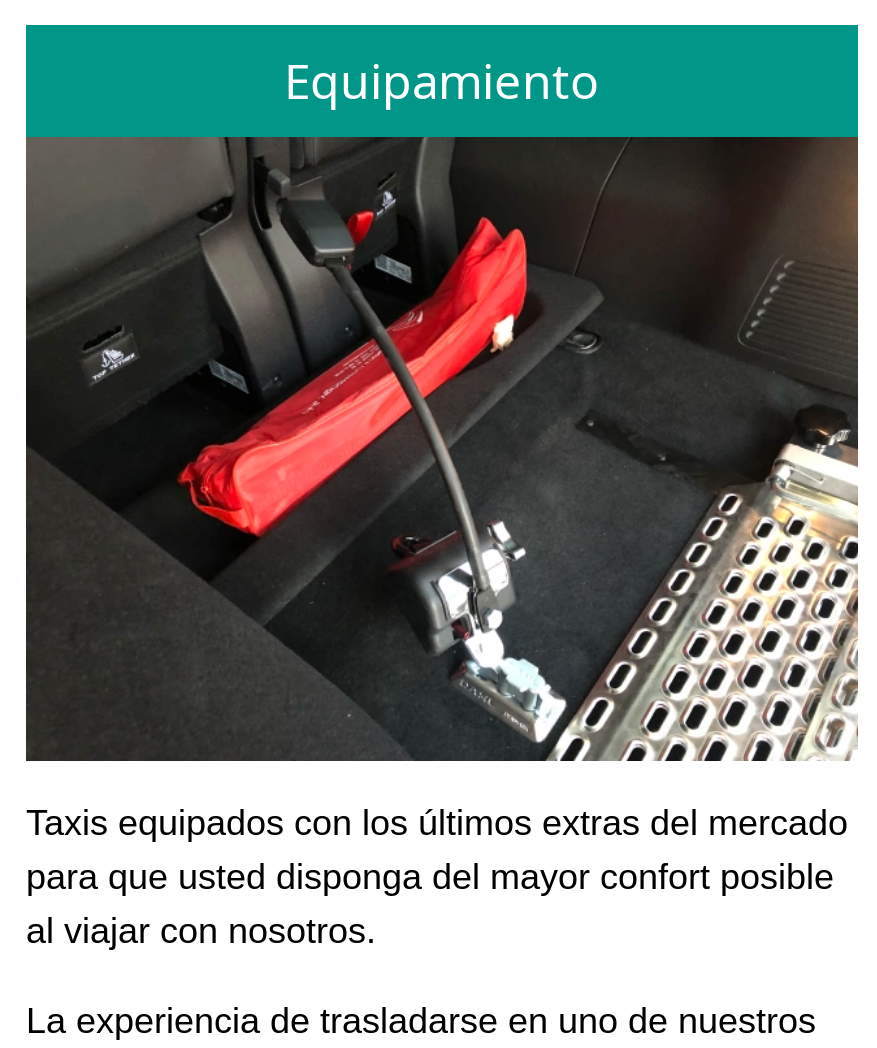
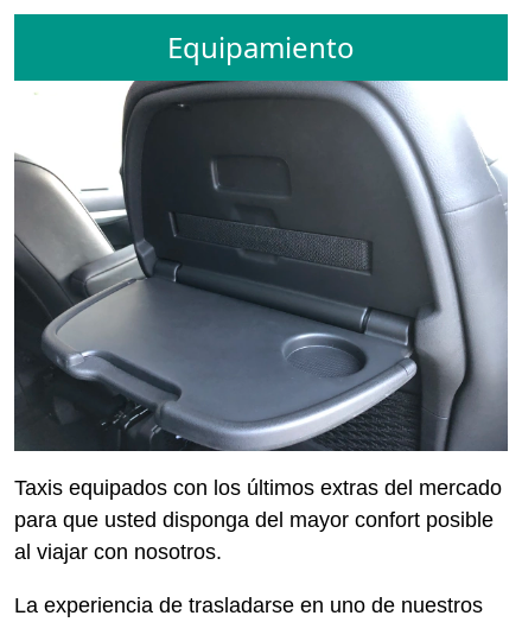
- [image]
+ [image]
